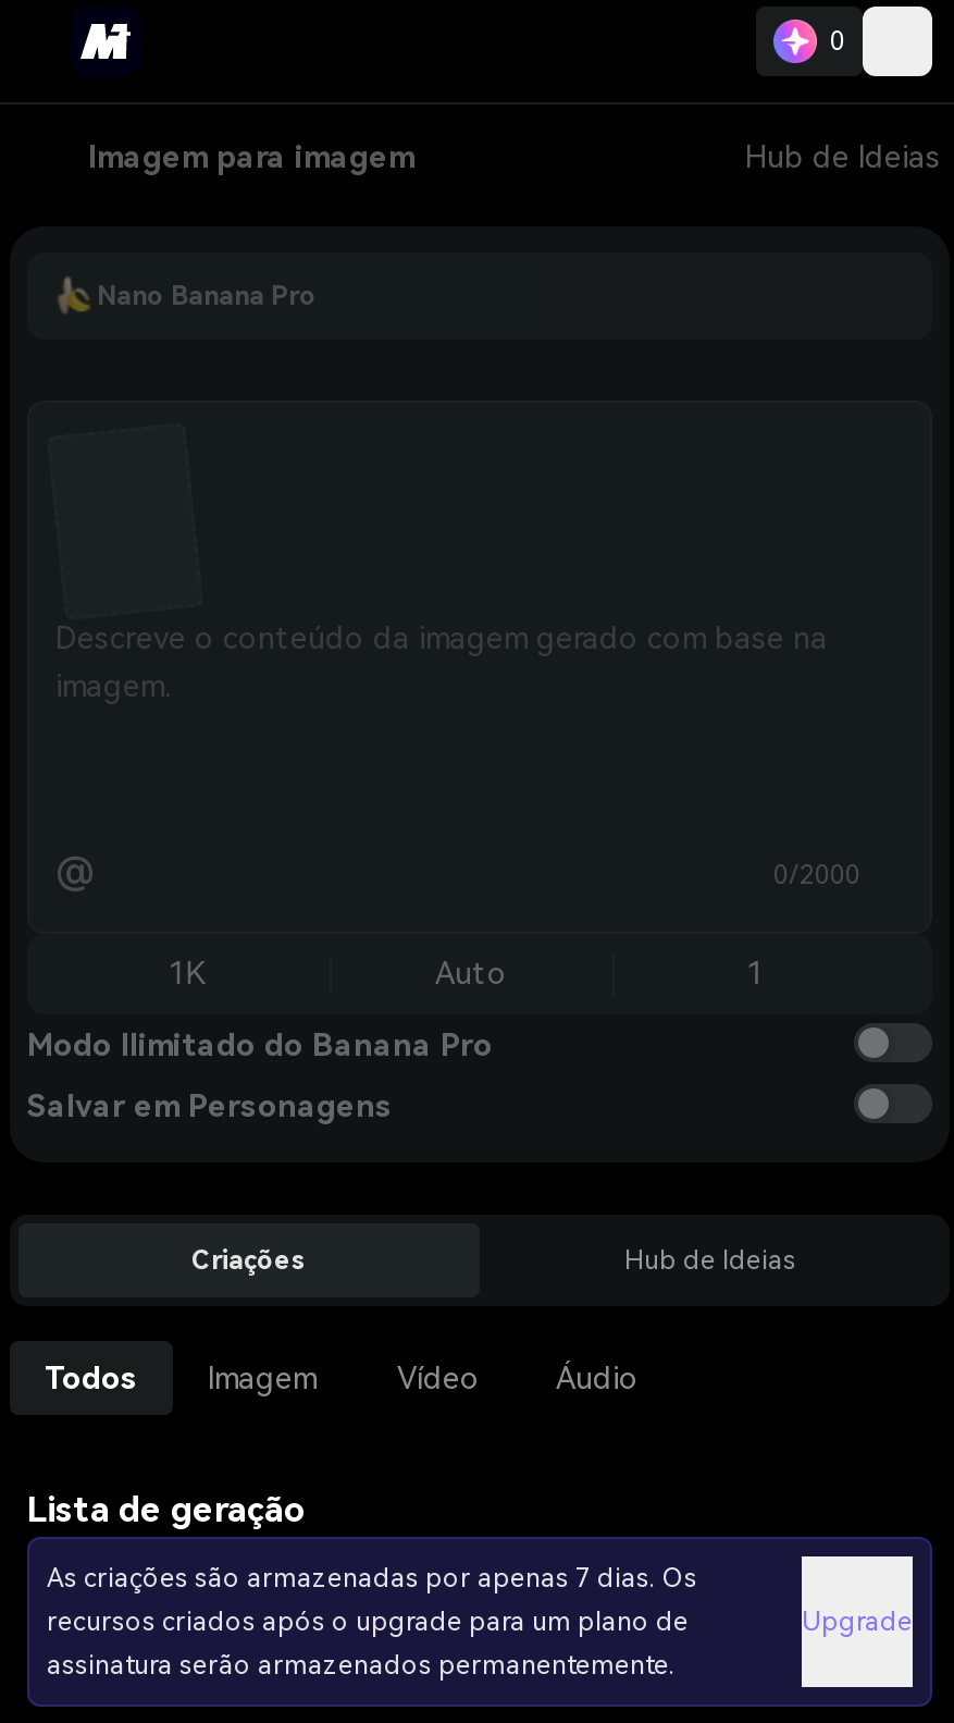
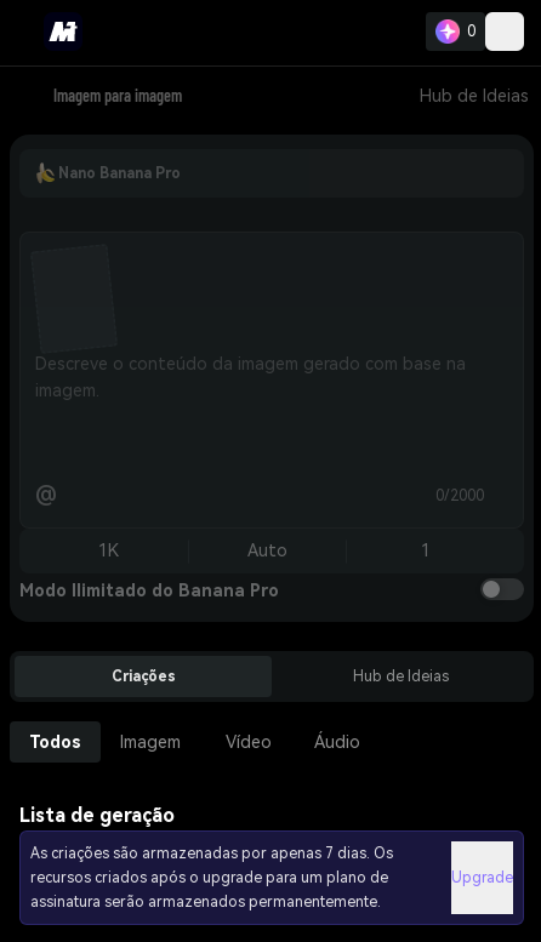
- Salvar em Personagens
